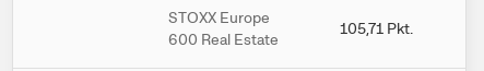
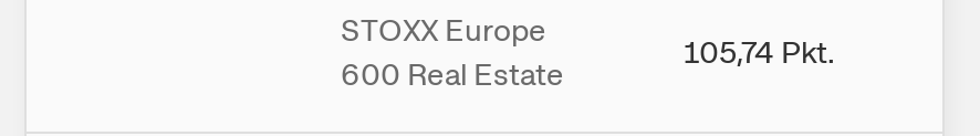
- 105,71 Pkt.
+ 105,74 Pkt.
